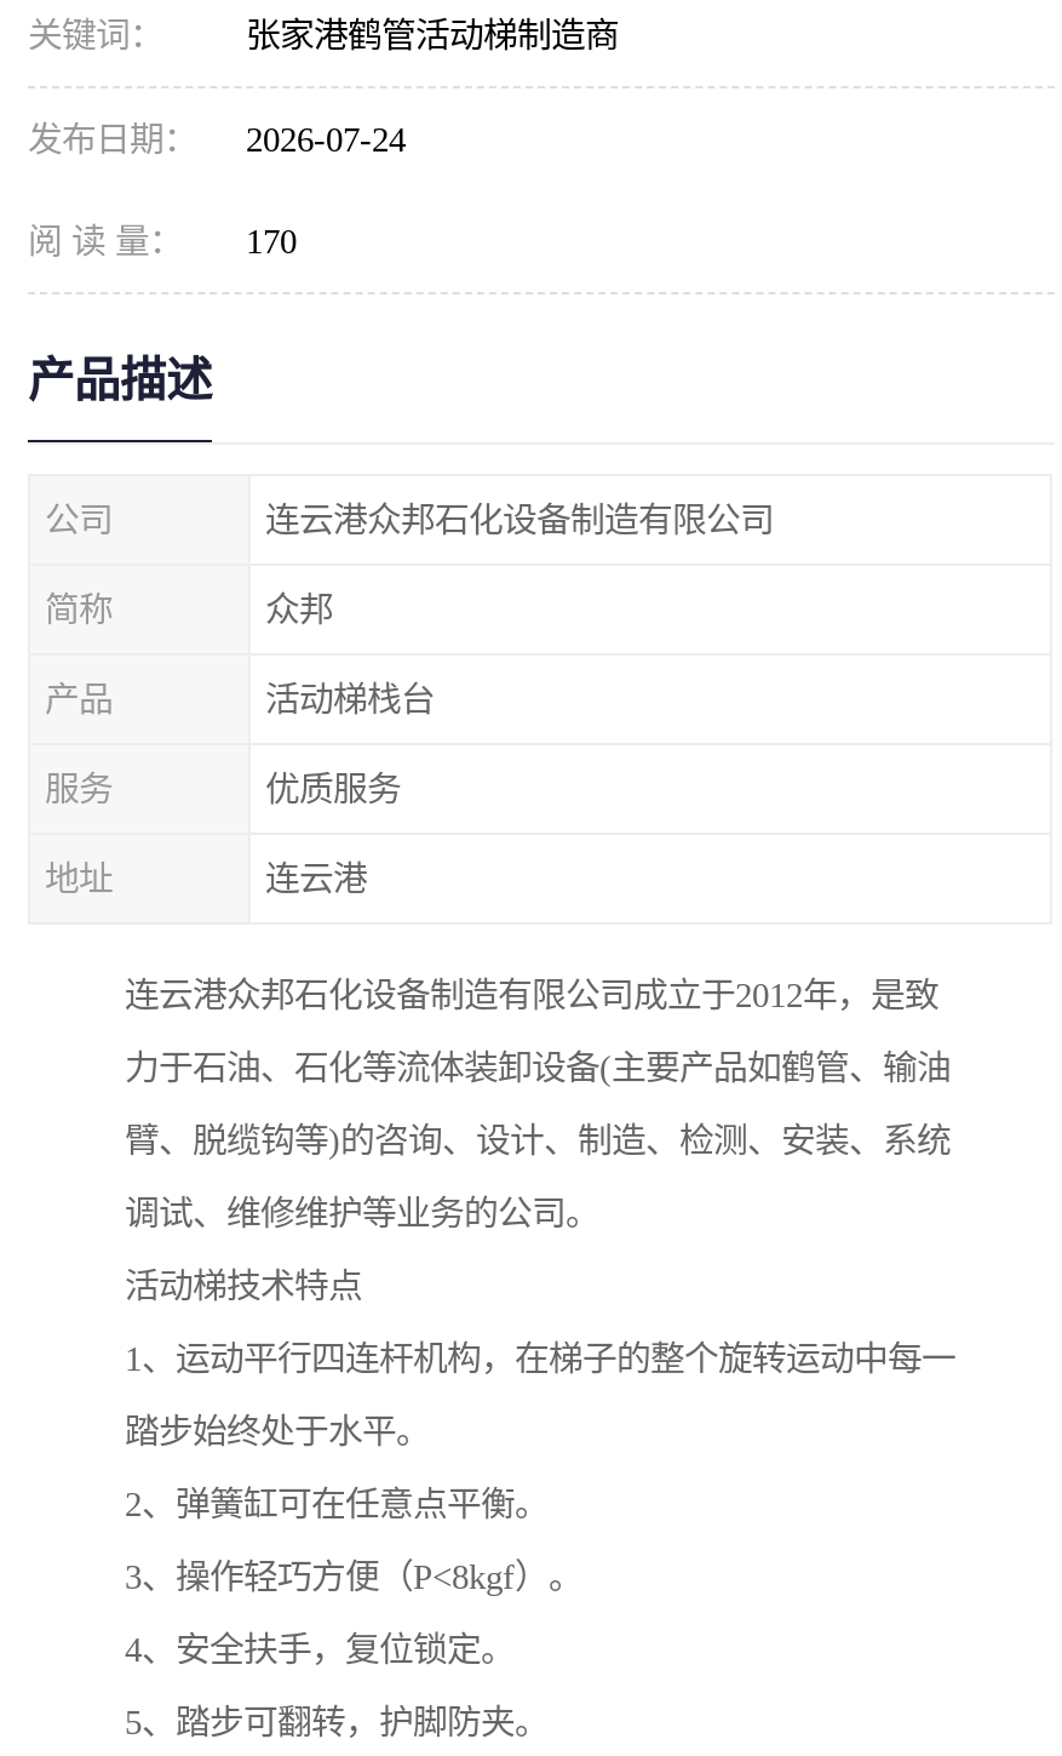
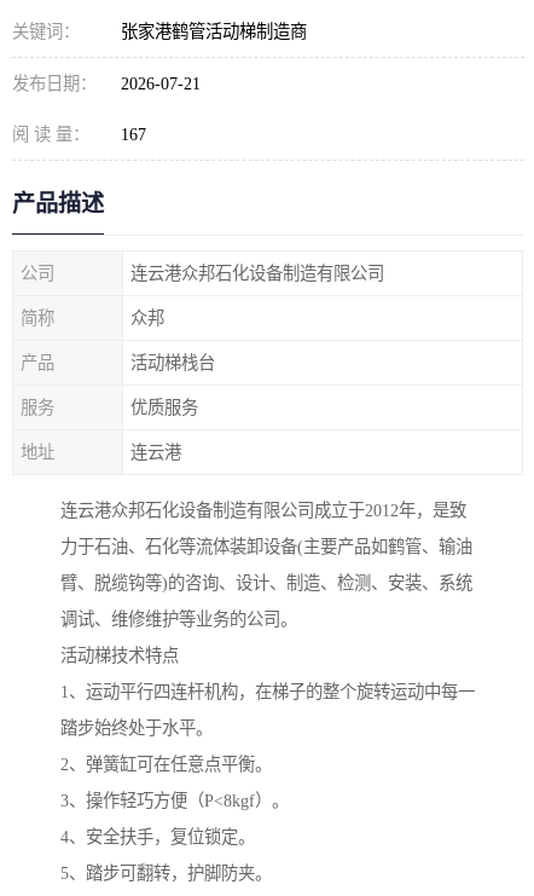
- 发布日期： 2026-07-24
+ 发布日期： 2026-07-21

- 阅 读 量： 170
+ 阅 读 量： 167
